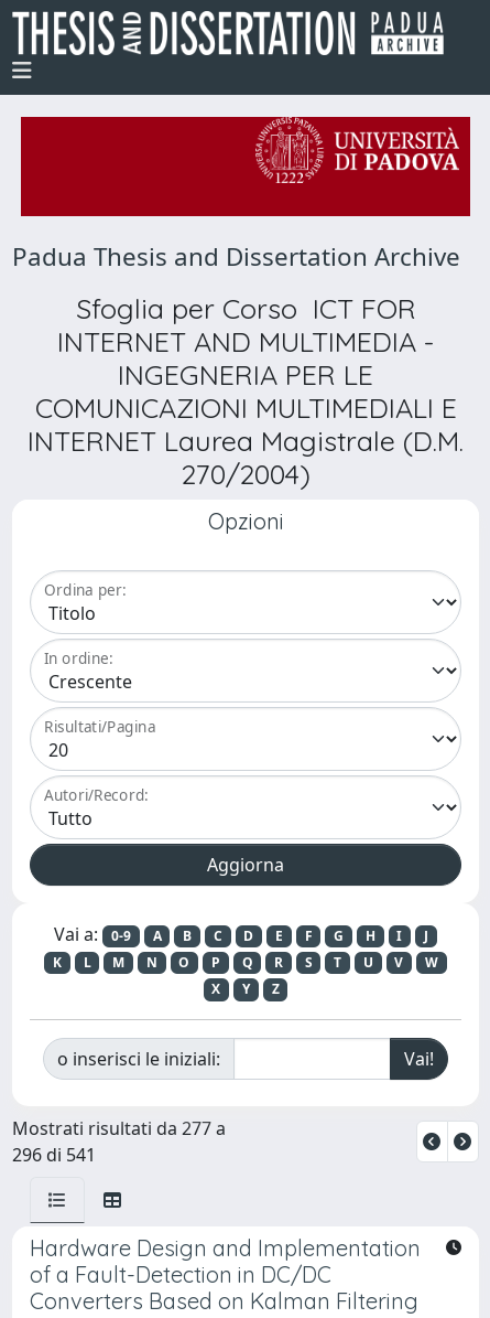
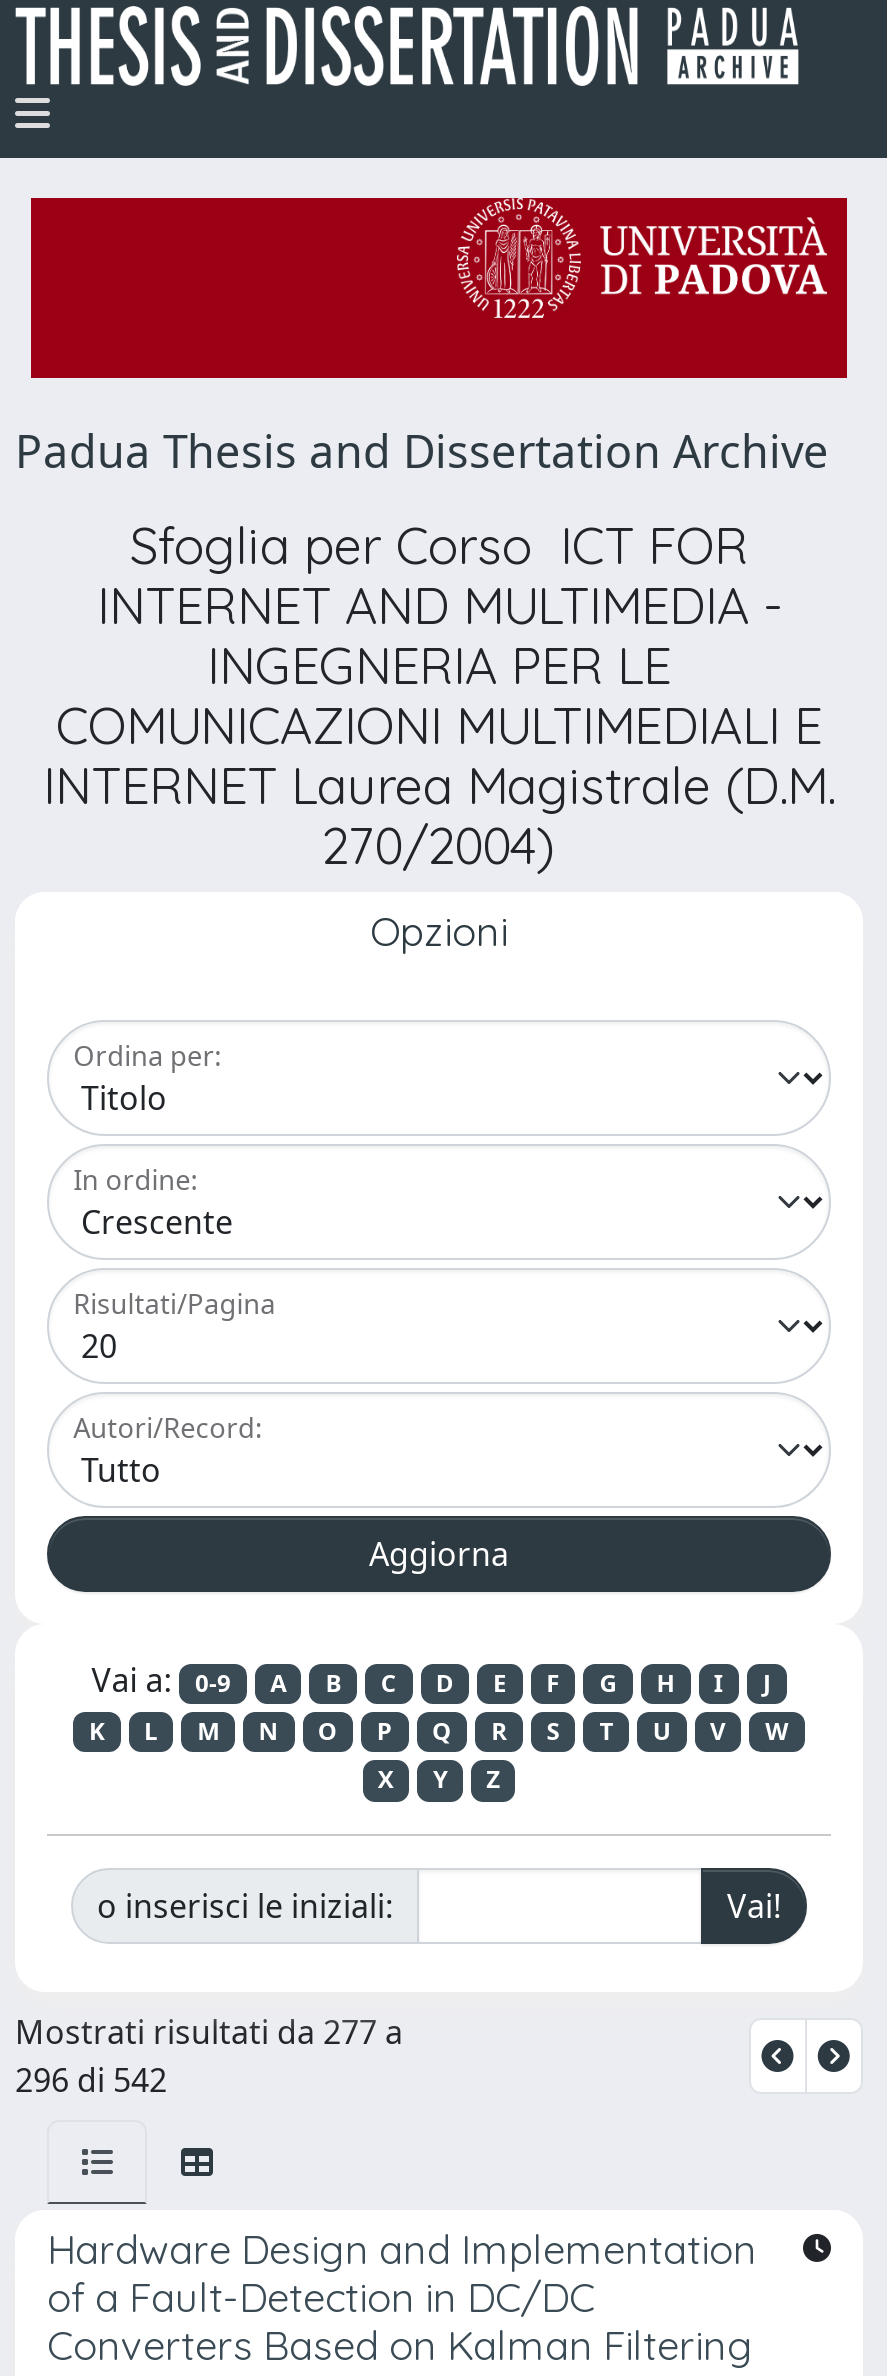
- 296 di 541
+ 296 di 542
